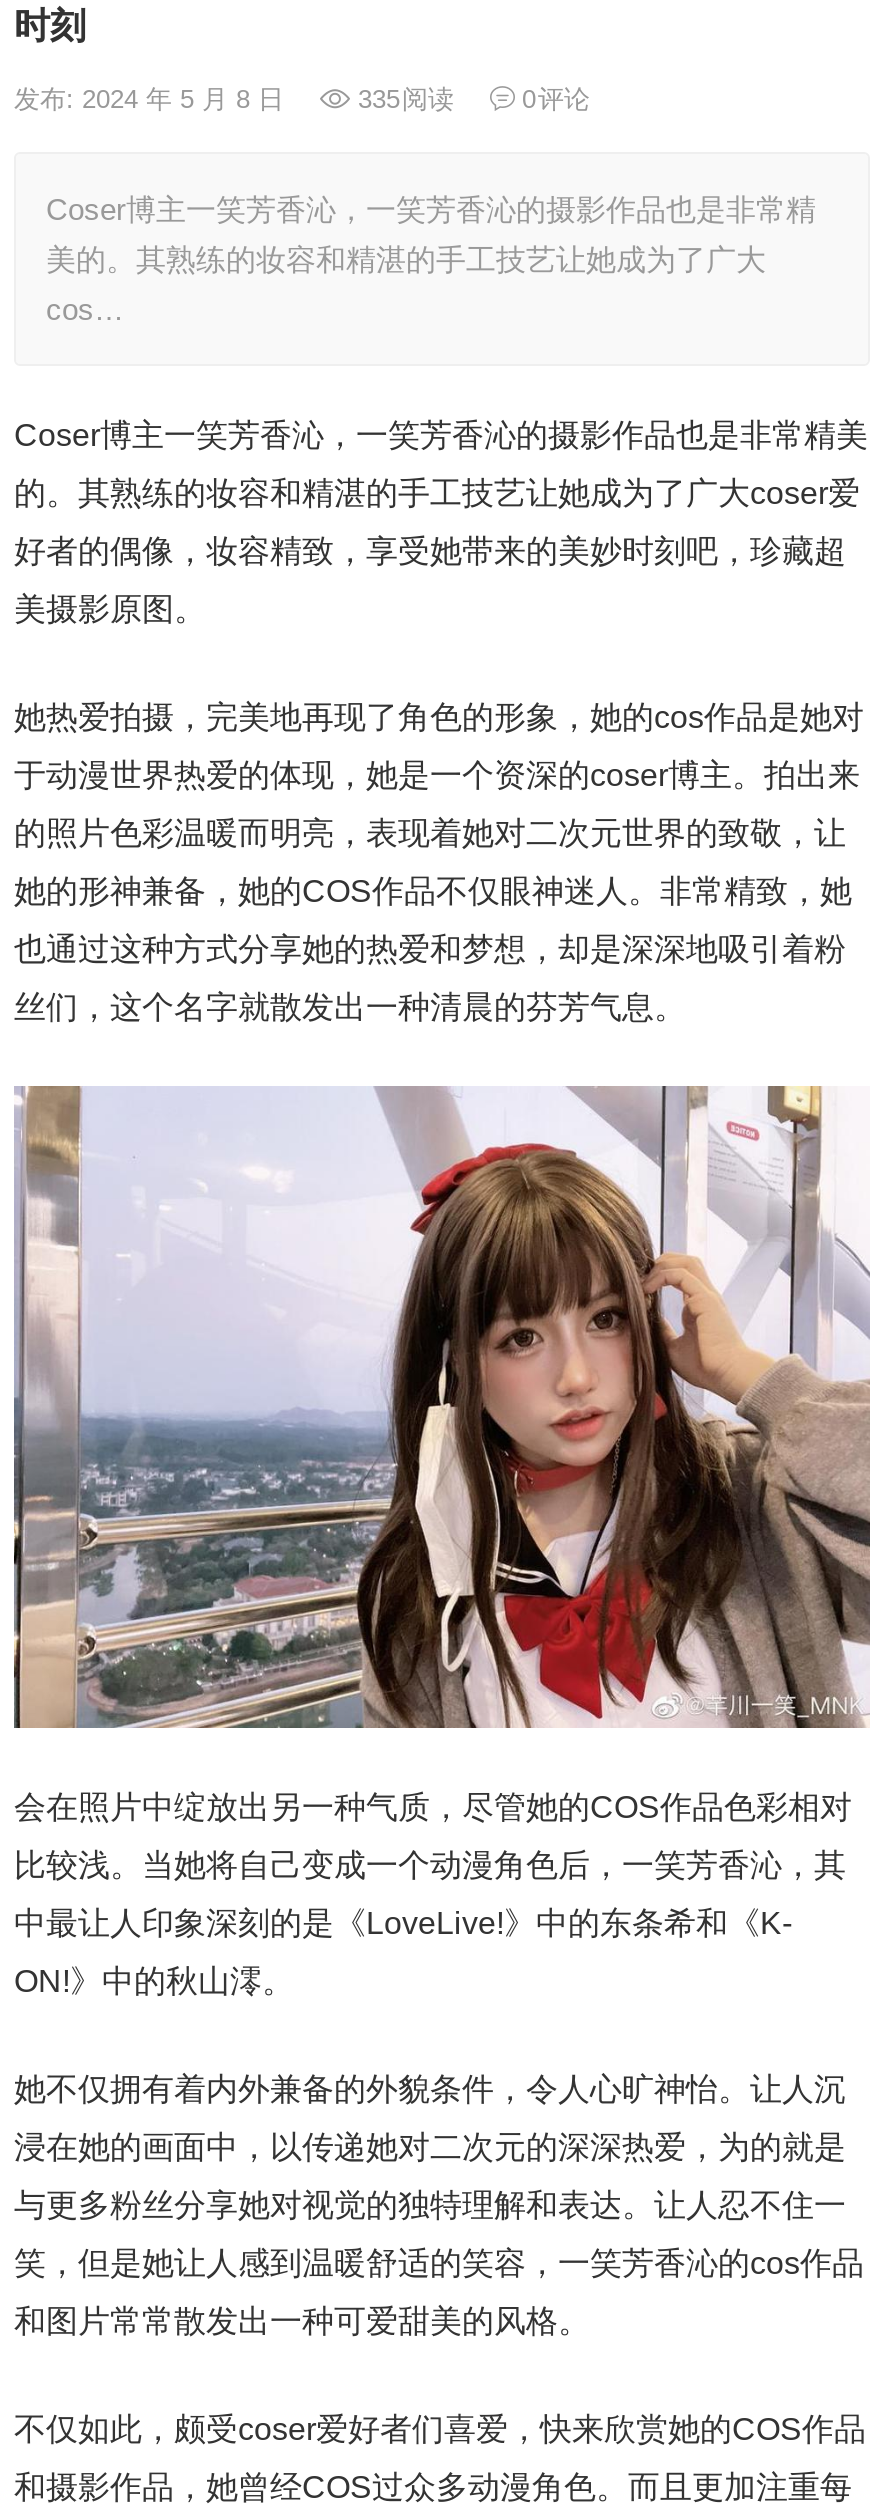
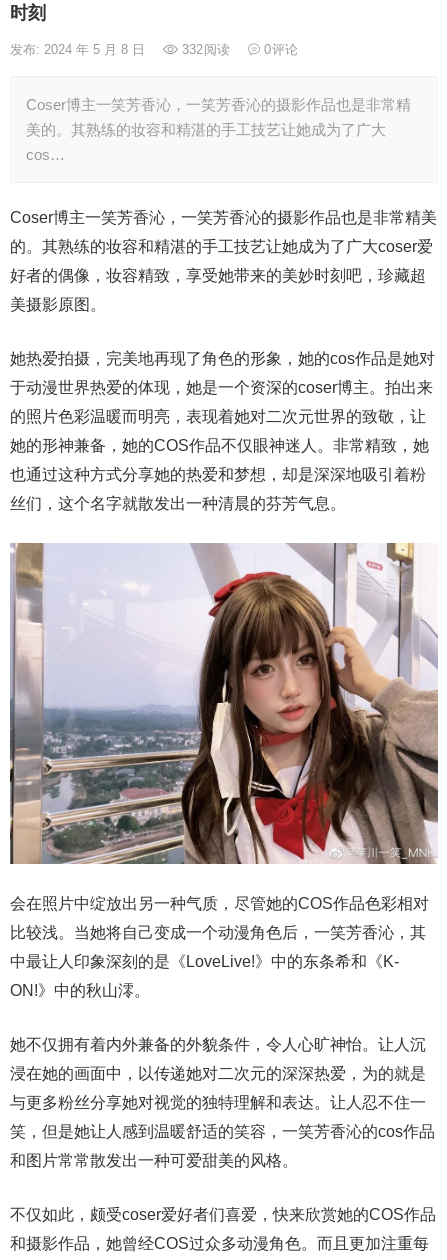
- 发布: 2024 年 5 月 8 日 335阅读 0评论
+ 发布: 2024 年 5 月 8 日 332阅读 0评论
